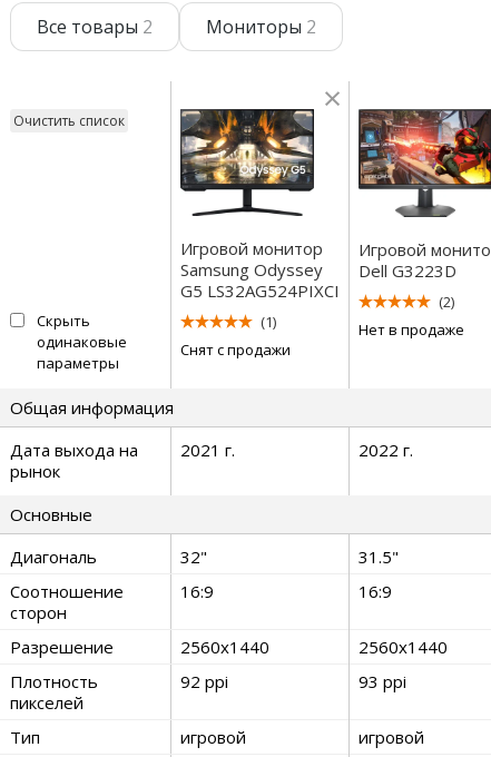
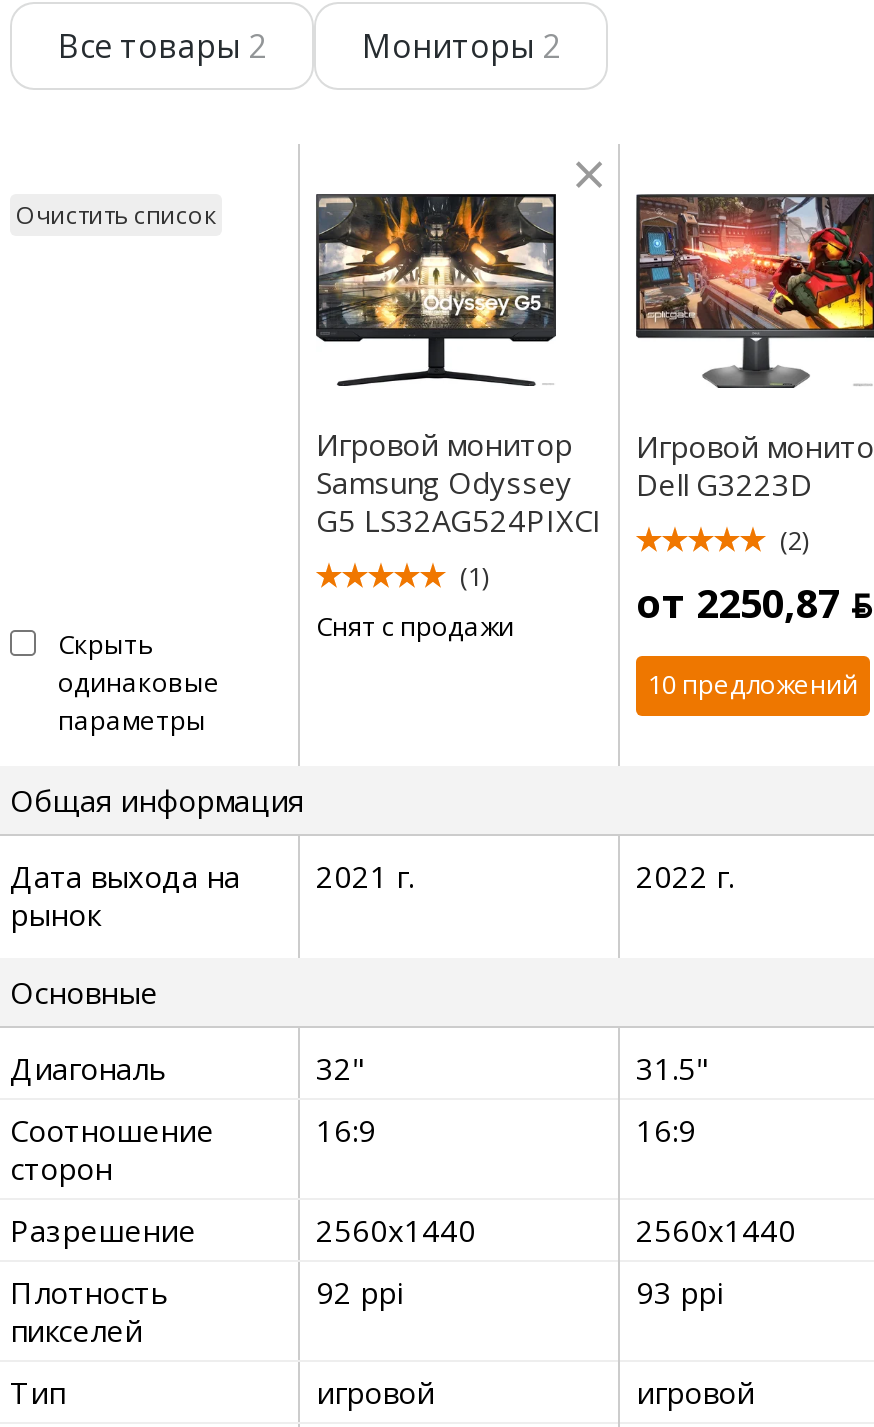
- Нет в продаже
+ от 2250,87 ƃ
+ 10 предложений
